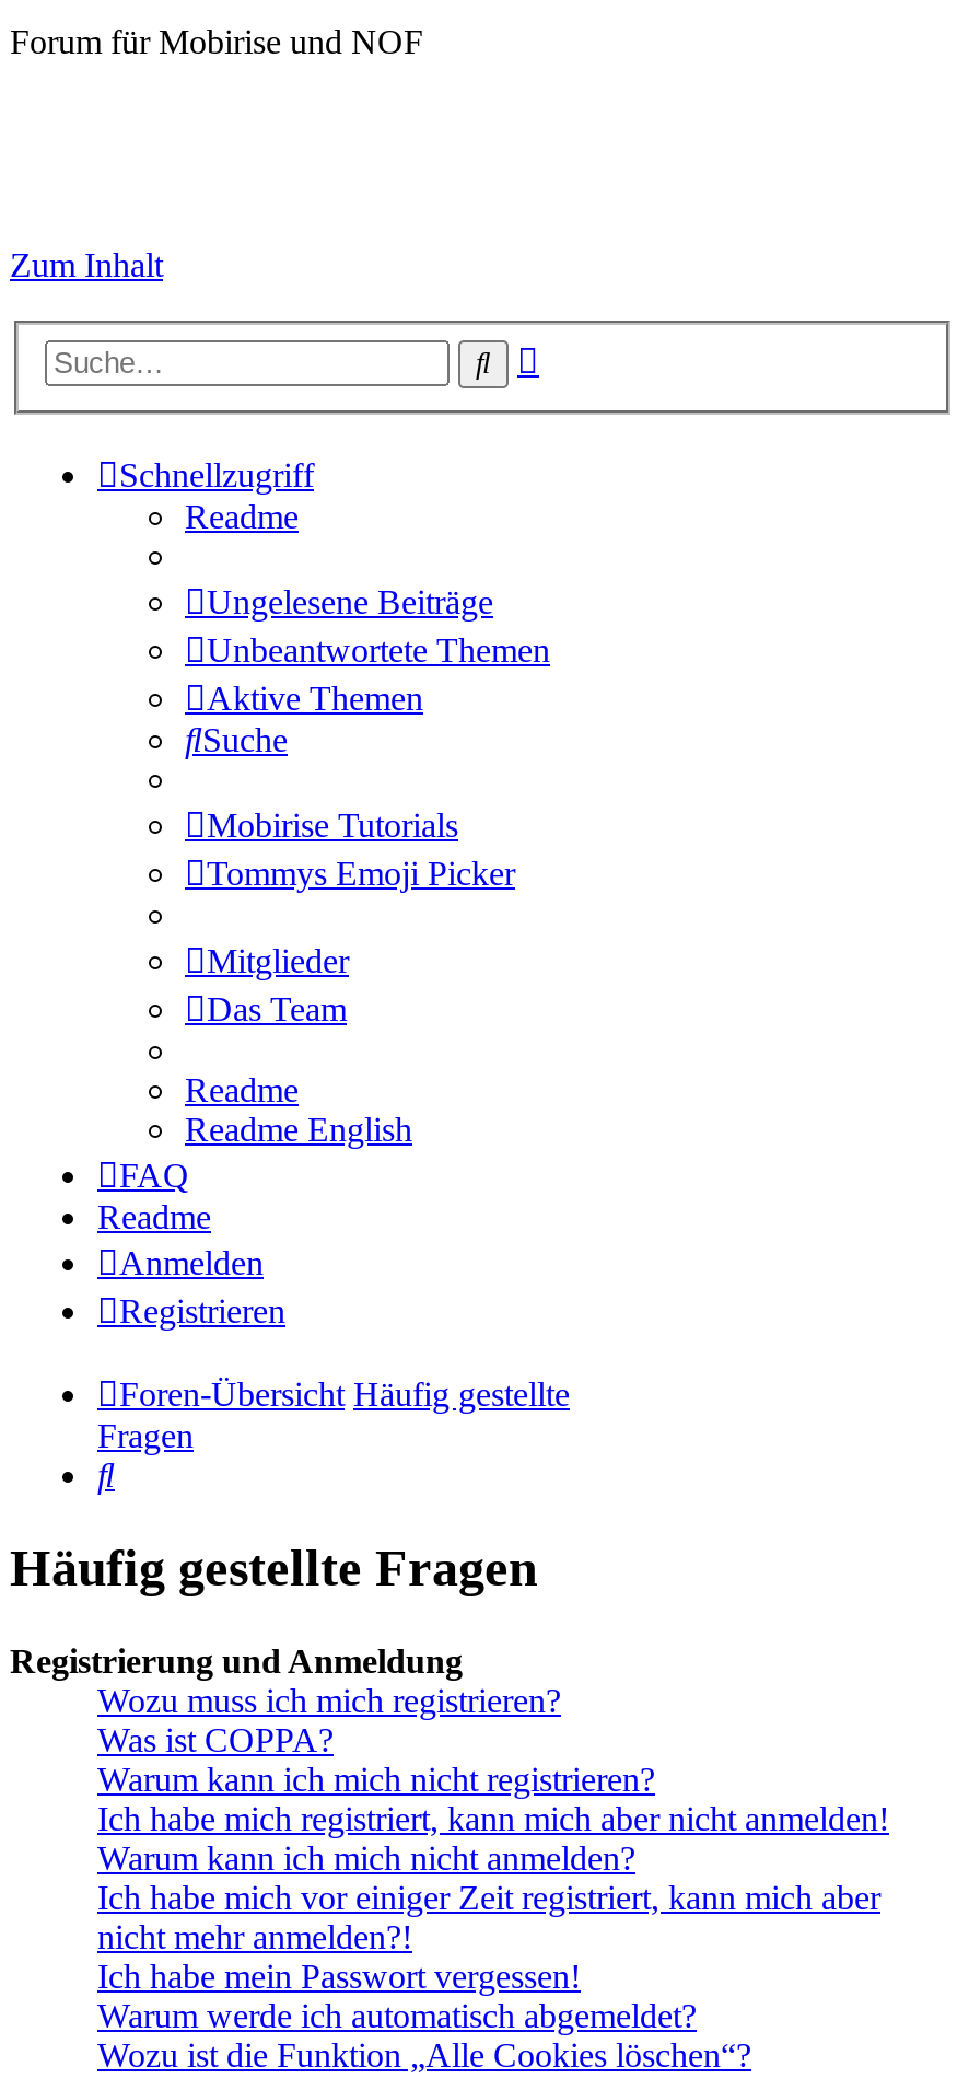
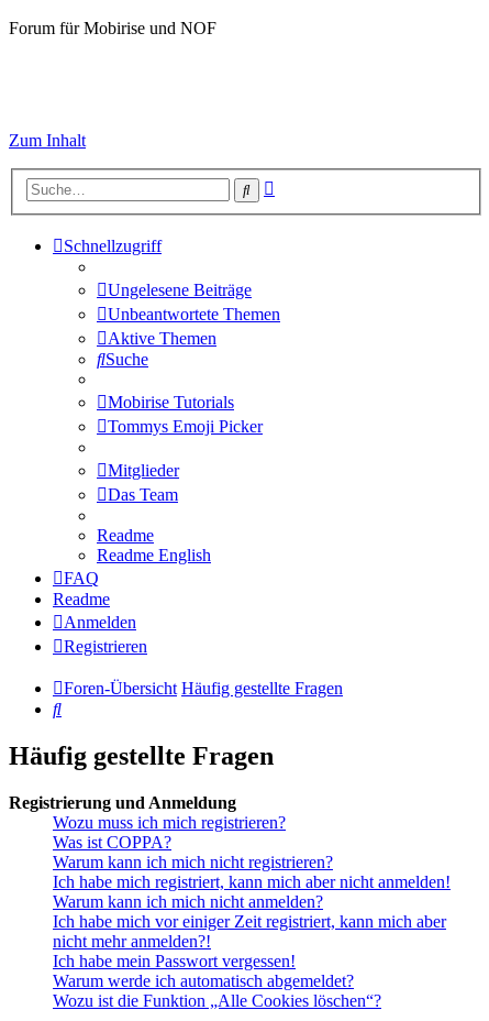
- Readme
